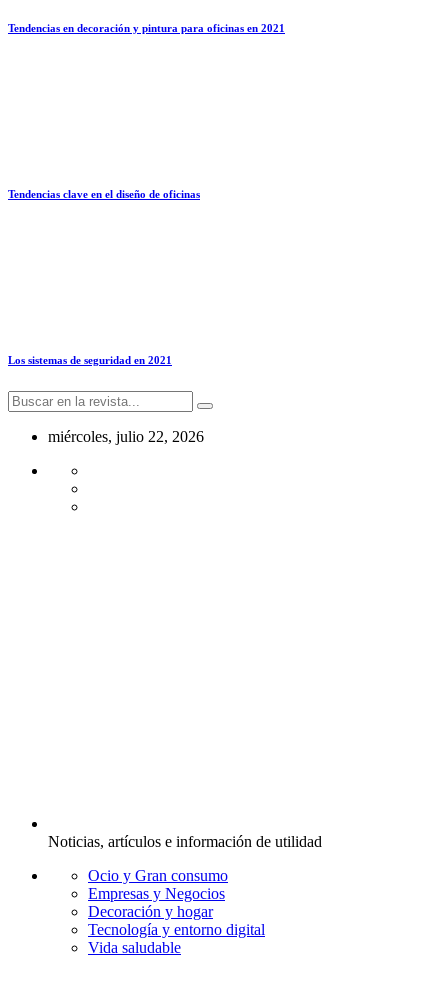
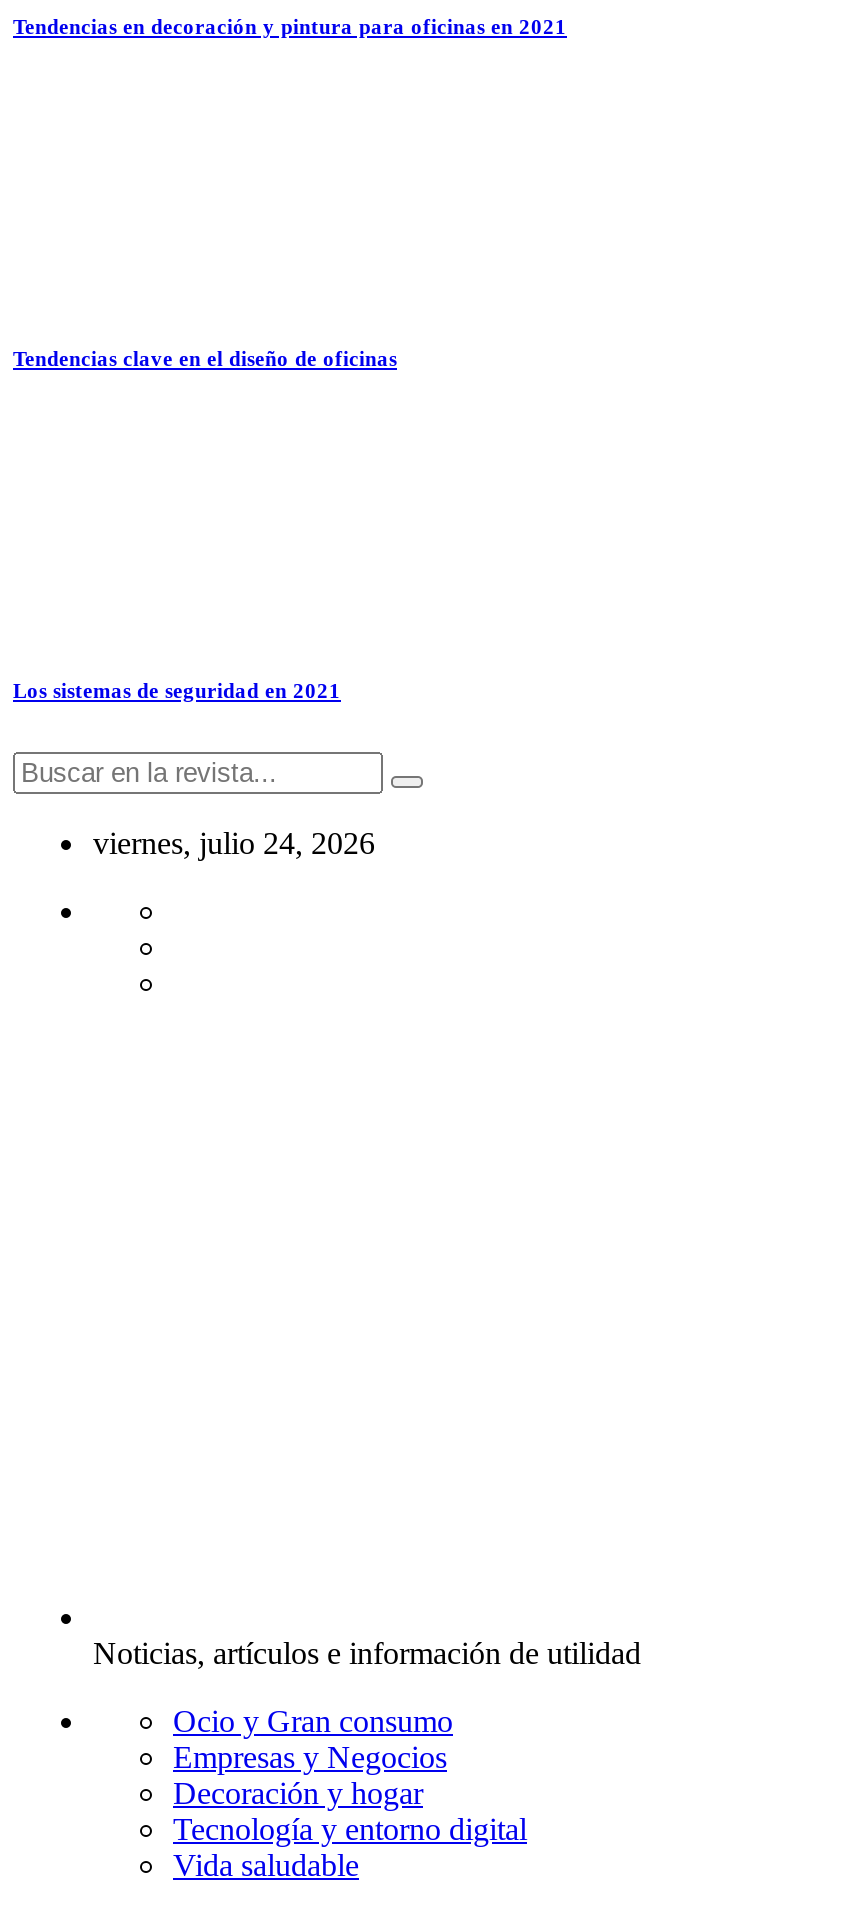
- miércoles, julio 22, 2026
+ viernes, julio 24, 2026
